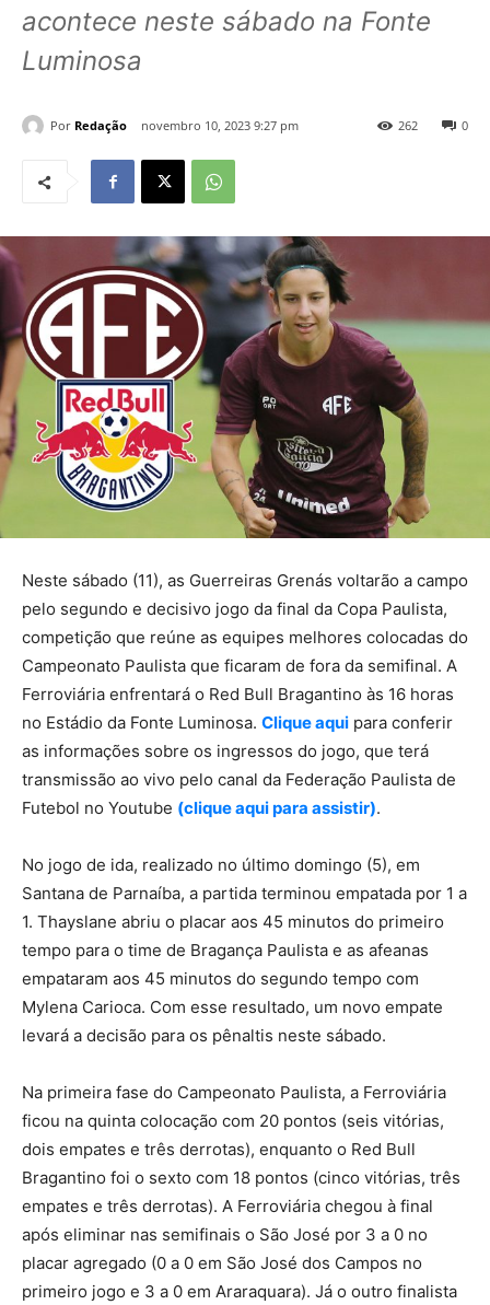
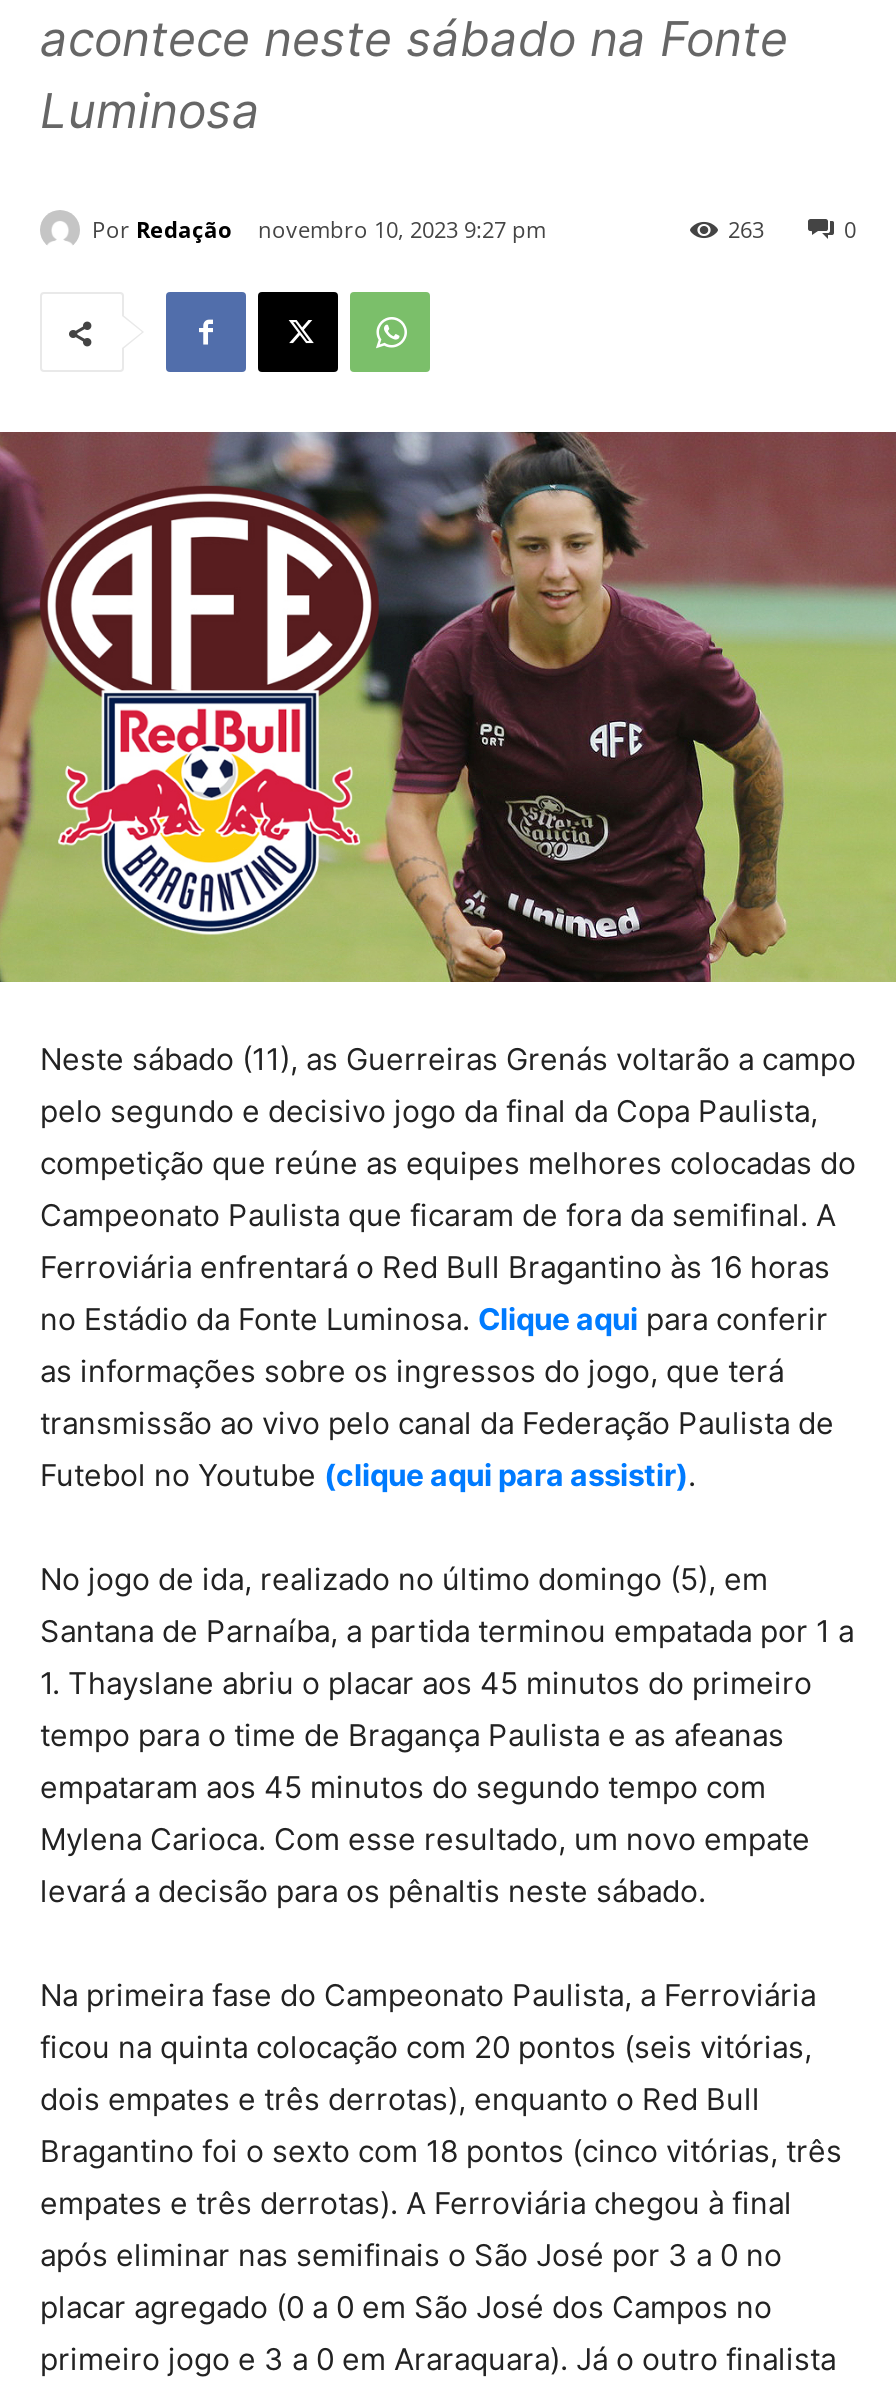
- 262
+ 263
